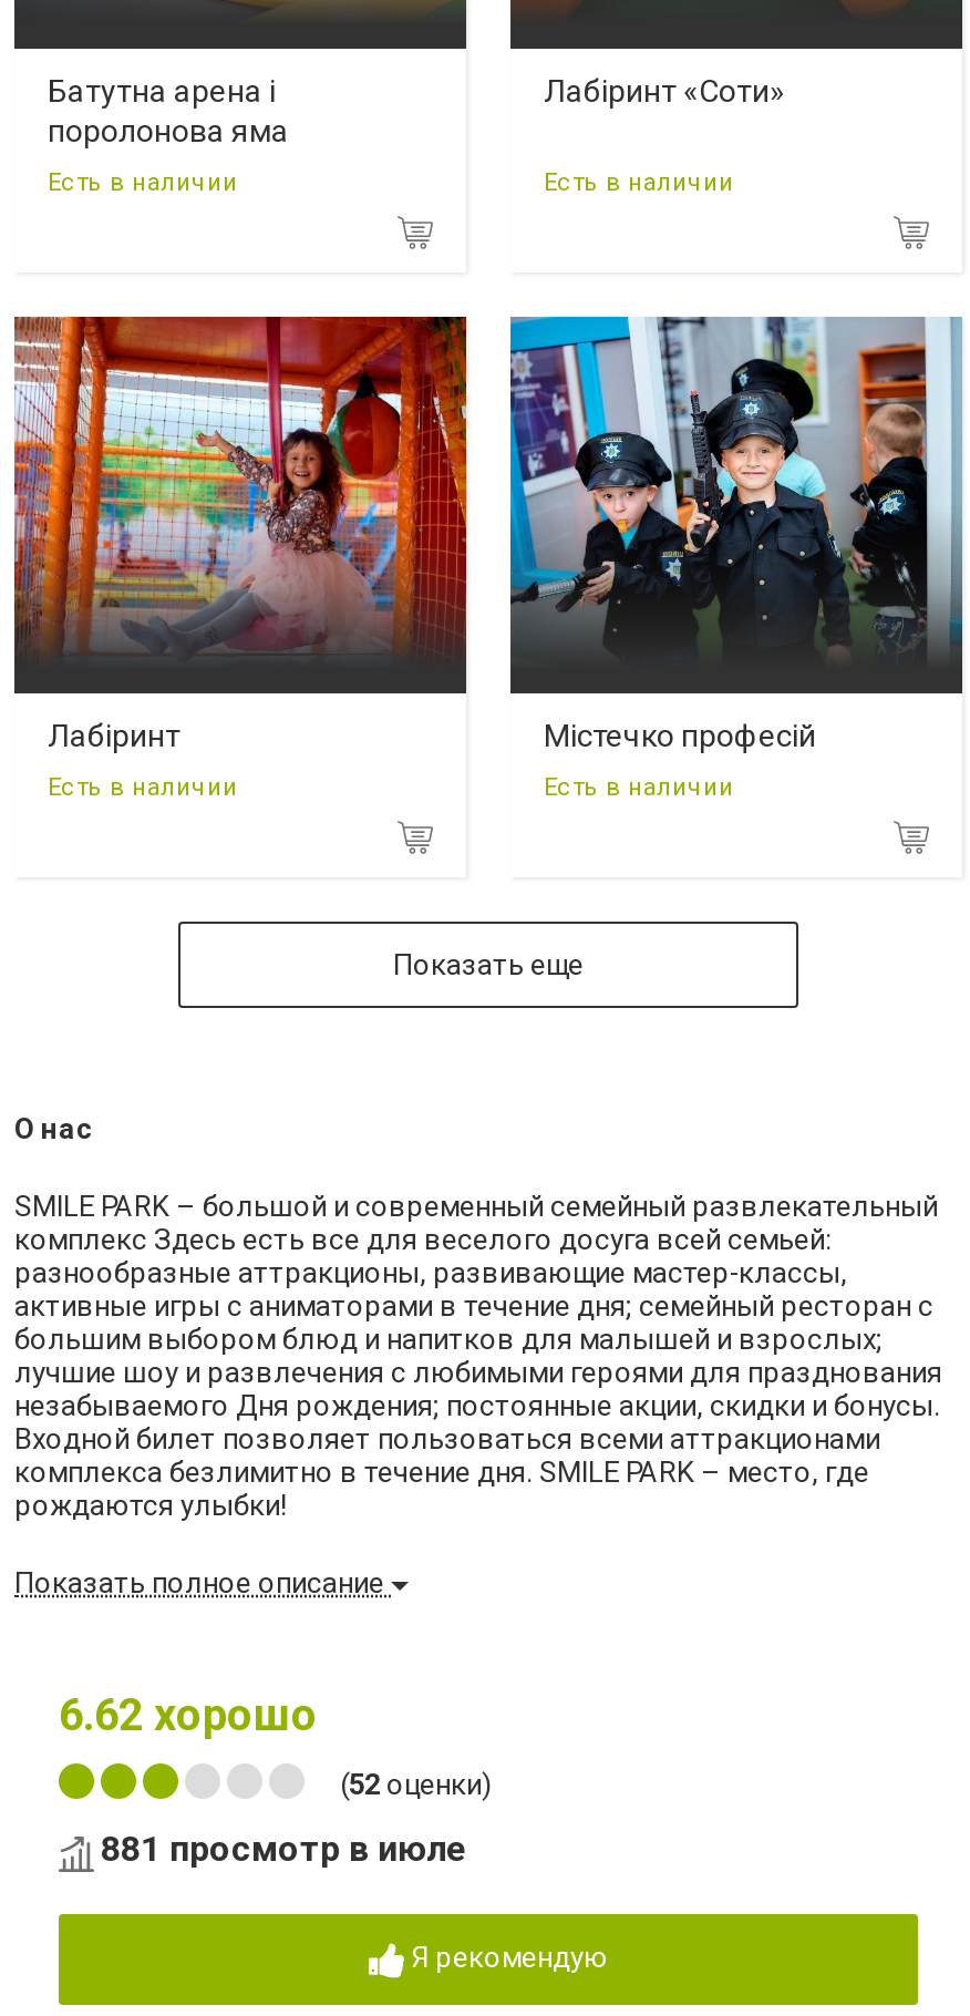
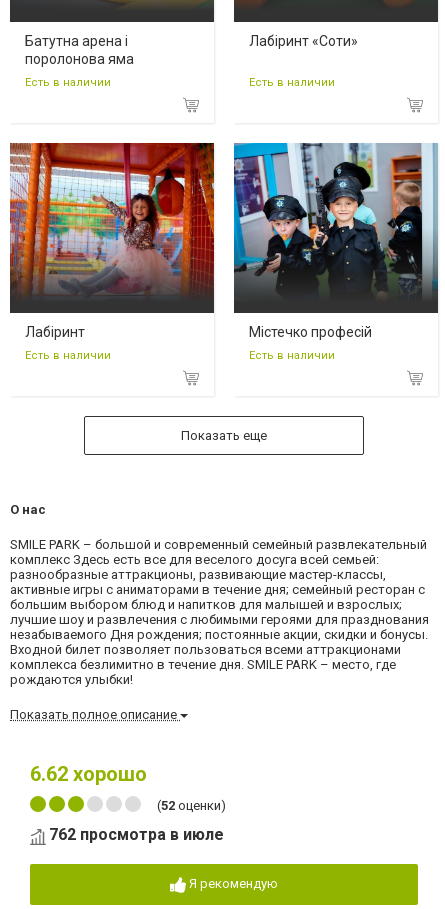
- 881 просмотр в июле
+ 762 просмотра в июле
